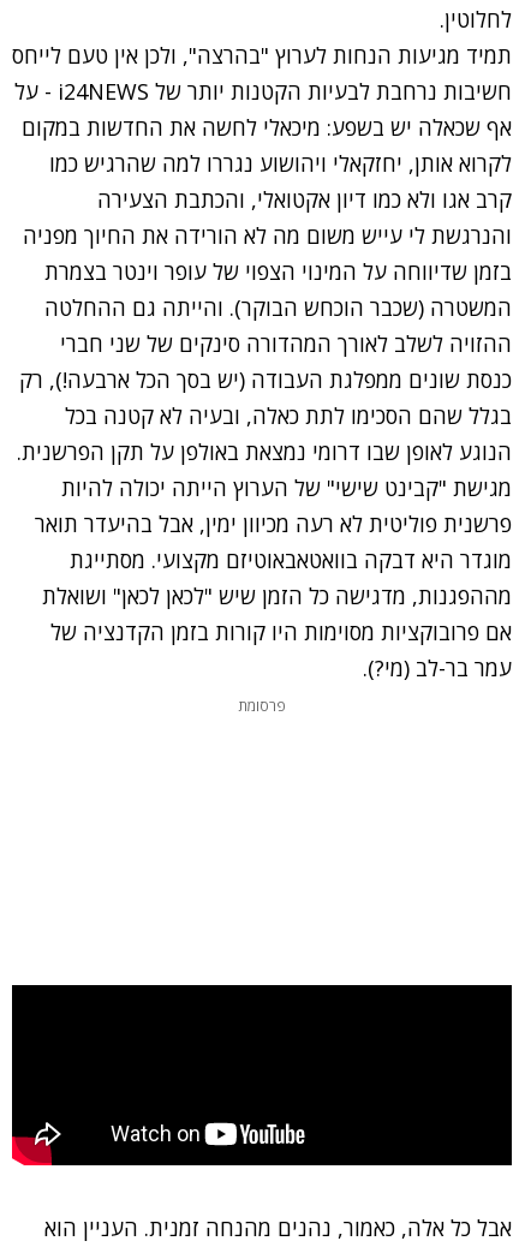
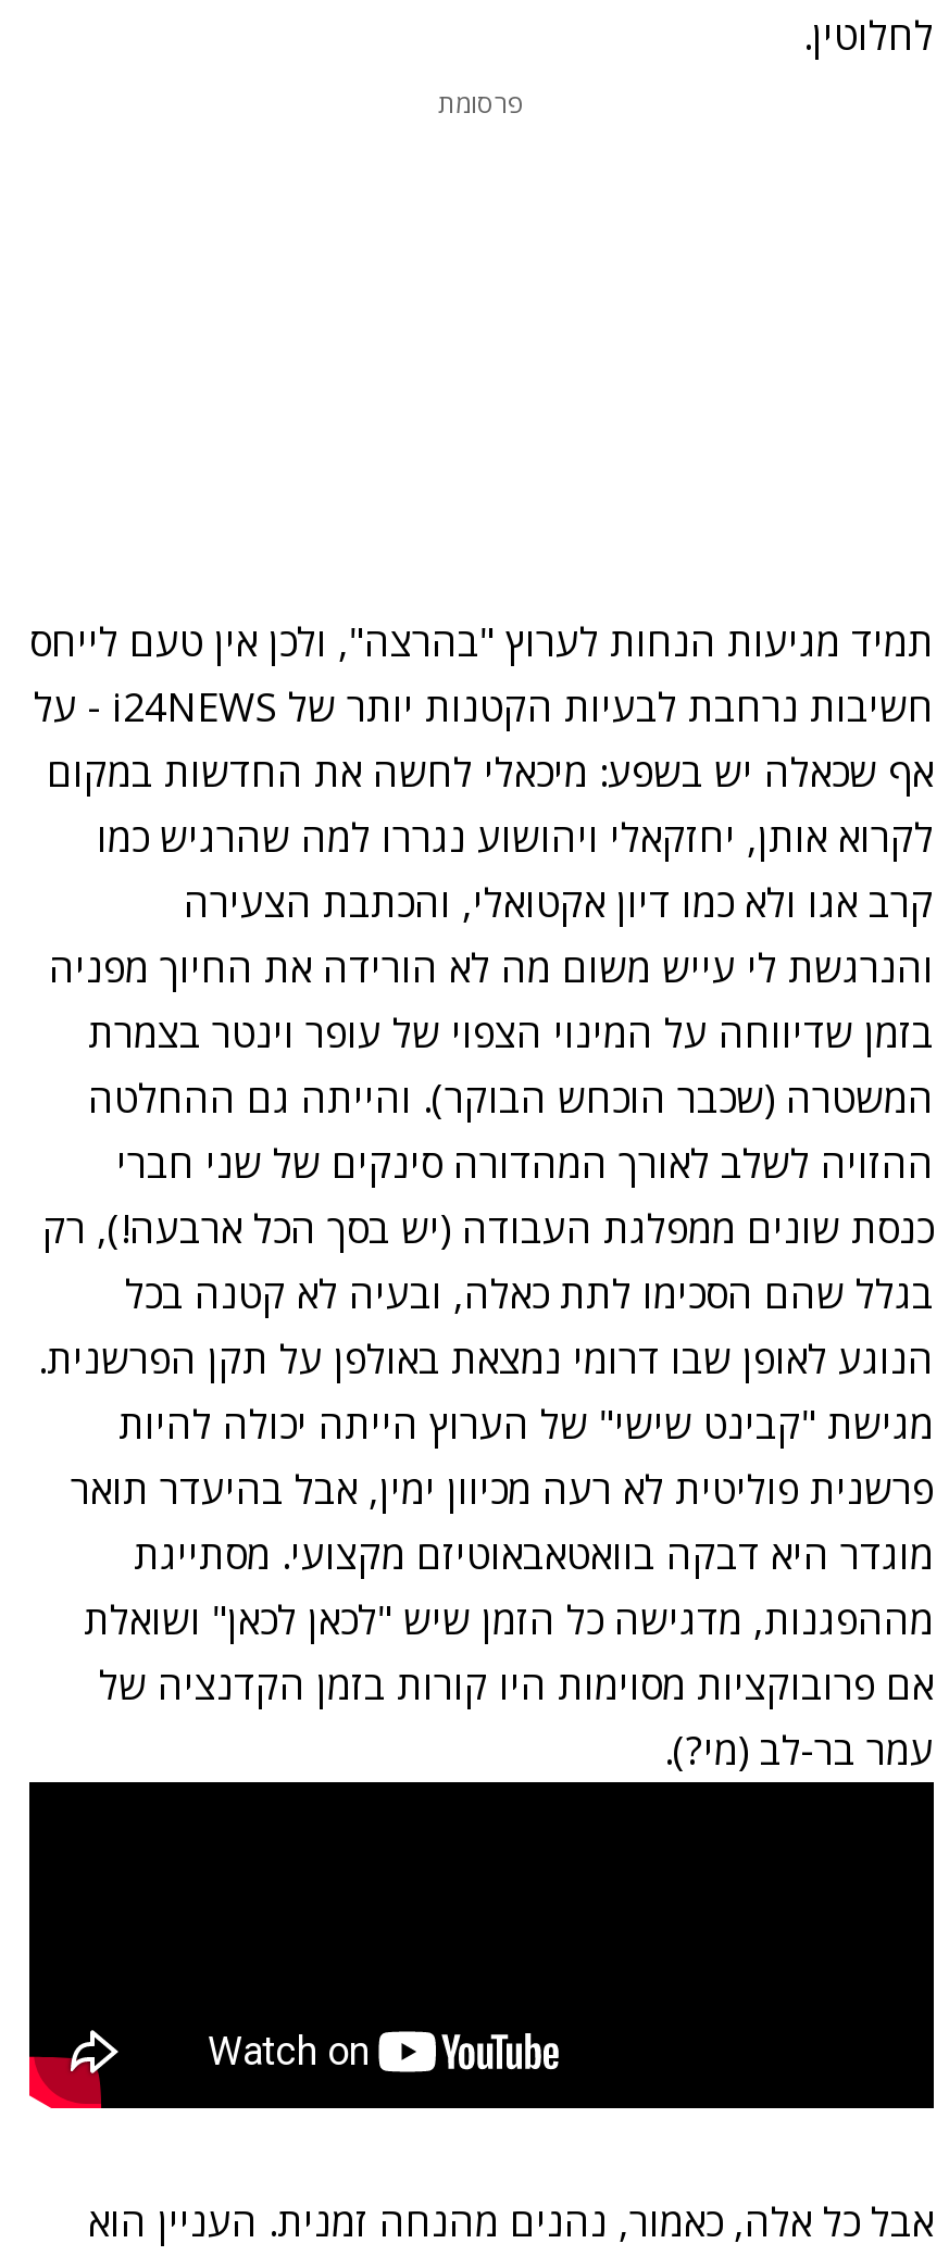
moved down: תמיד מגיעות הנחות לערוץ "בהרצה", ולכן אין טעם לייחס | אף שכאלה יש בשפע: מיכאלי לחשה את החדשות במקום | לקרוא אותן, יחזקאלי ויהושוע נגררו למה שהרגיש כמו | ... | אם פרובוקציות מסוימות היו קורות בזמן הקדנציה של | עמר בר-לב (מי?).

moved up: פרסומת
